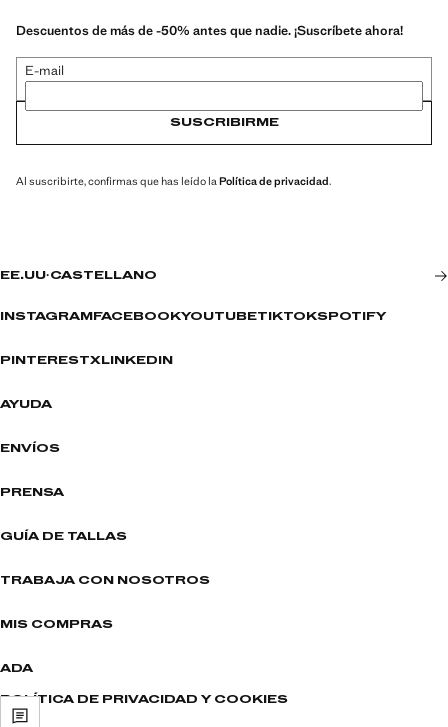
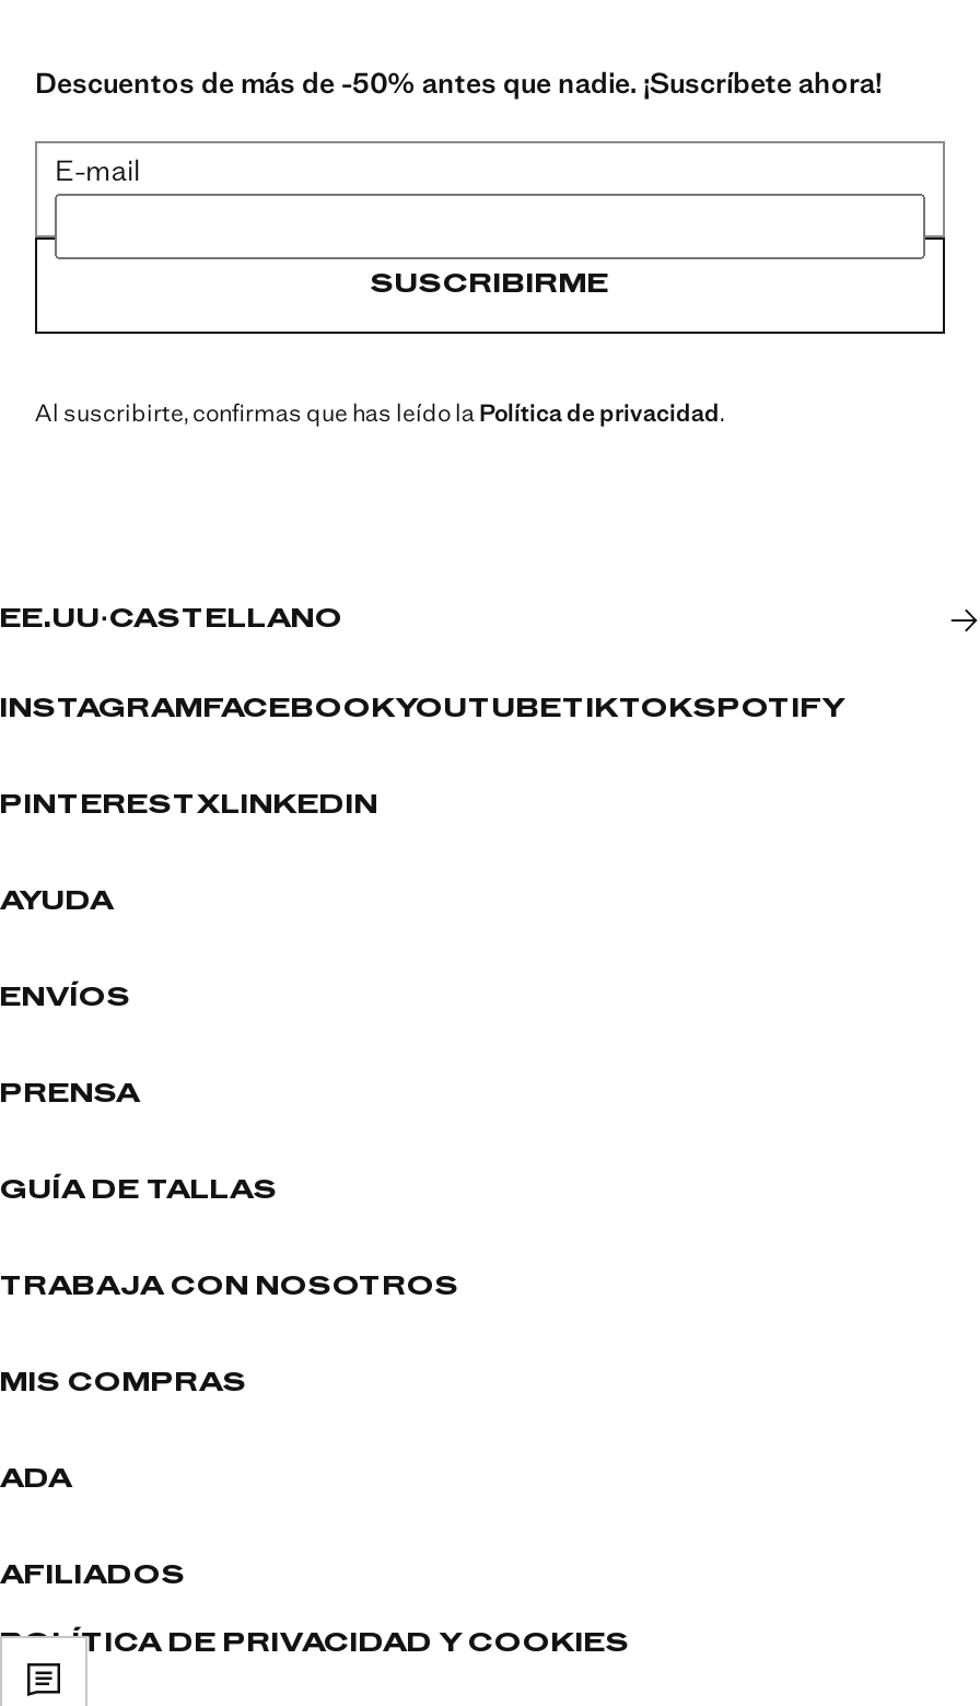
+ AFILIADOS
